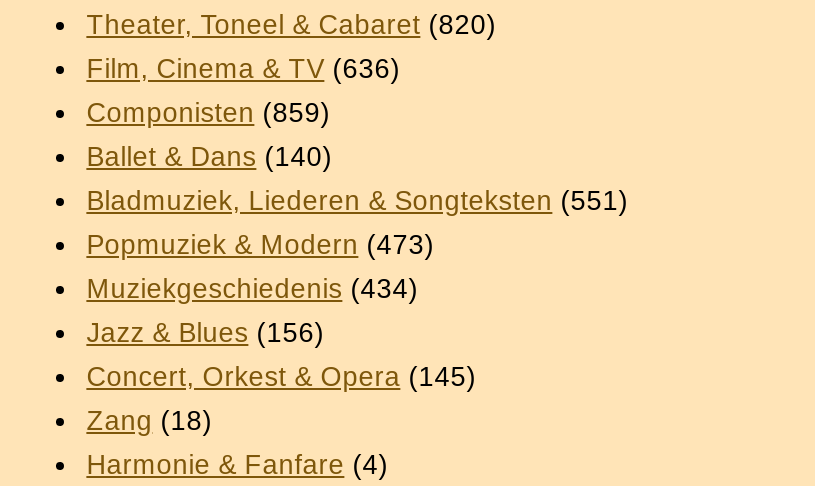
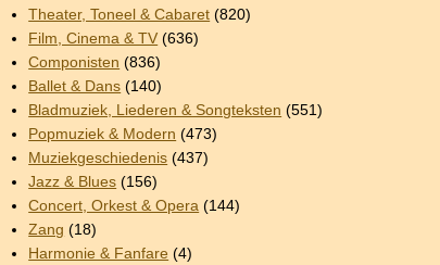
- Componisten (859)
+ Componisten (836)

- Muziekgeschiedenis (434)
+ Muziekgeschiedenis (437)

- Concert, Orkest & Opera (145)
+ Concert, Orkest & Opera (144)
